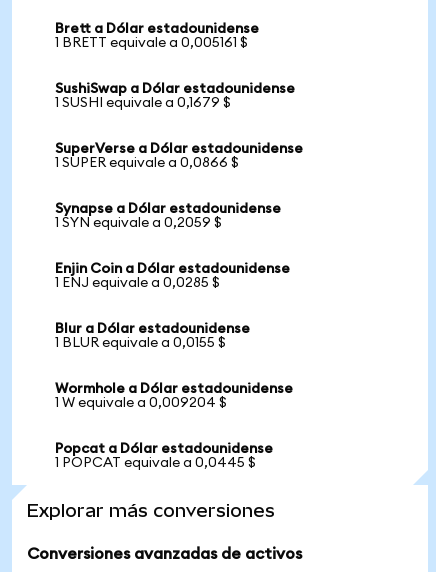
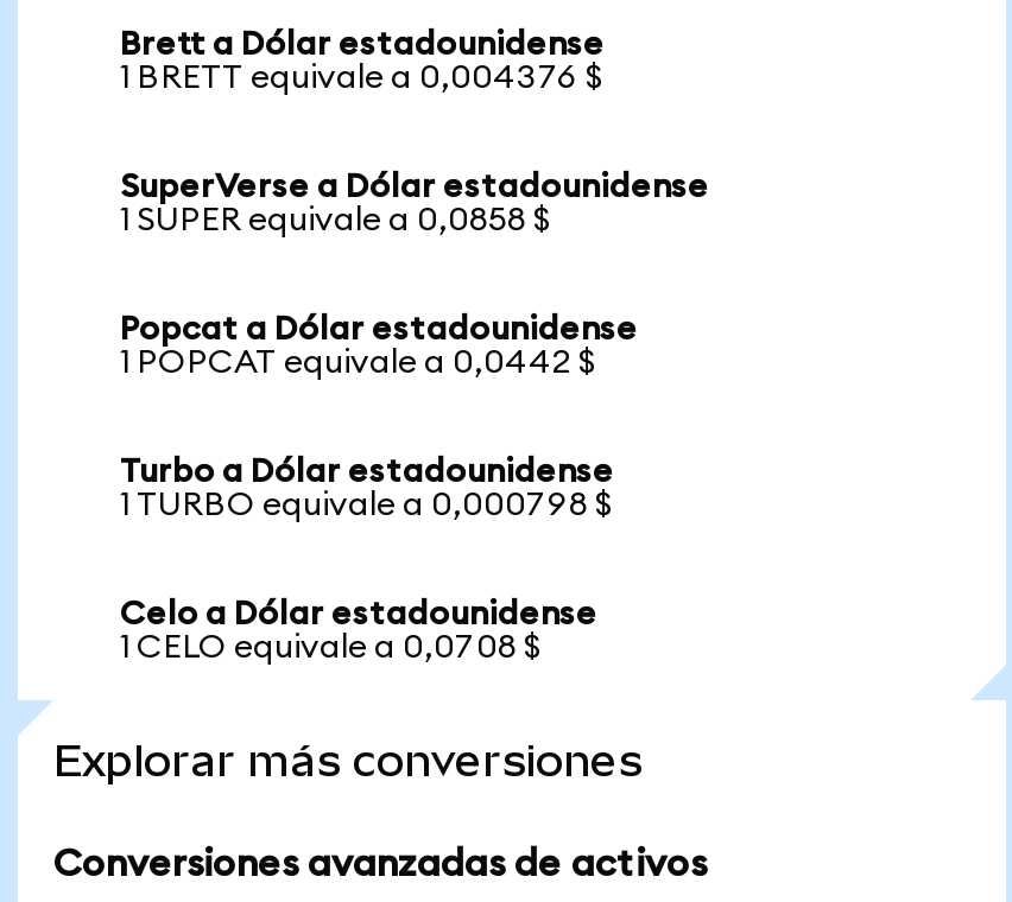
- 1 BRETT equivale a 0,005161 $
- SushiSwap a Dólar estadounidense
- 1 SUSHI equivale a 0,1679 $
+ 1 BRETT equivale a 0,004376 $

- 1 SUPER equivale a 0,0866 $
- Synapse a Dólar estadounidense
- 1 SYN equivale a 0,2059 $
- Enjin Coin a Dólar estadounidense
- 1 ENJ equivale a 0,0285 $
- Blur a Dólar estadounidense
- 1 BLUR equivale a 0,0155 $
- Wormhole a Dólar estadounidense
- 1 W equivale a 0,009204 $
+ 1 SUPER equivale a 0,0858 $

moved up: Popcat a Dólar estadounidense

- 1 POPCAT equivale a 0,0445 $
+ 1 POPCAT equivale a 0,0442 $
+ Turbo a Dólar estadounidense
+ 1 TURBO equivale a 0,000798 $
+ Celo a Dólar estadounidense
+ 1 CELO equivale a 0,0708 $
